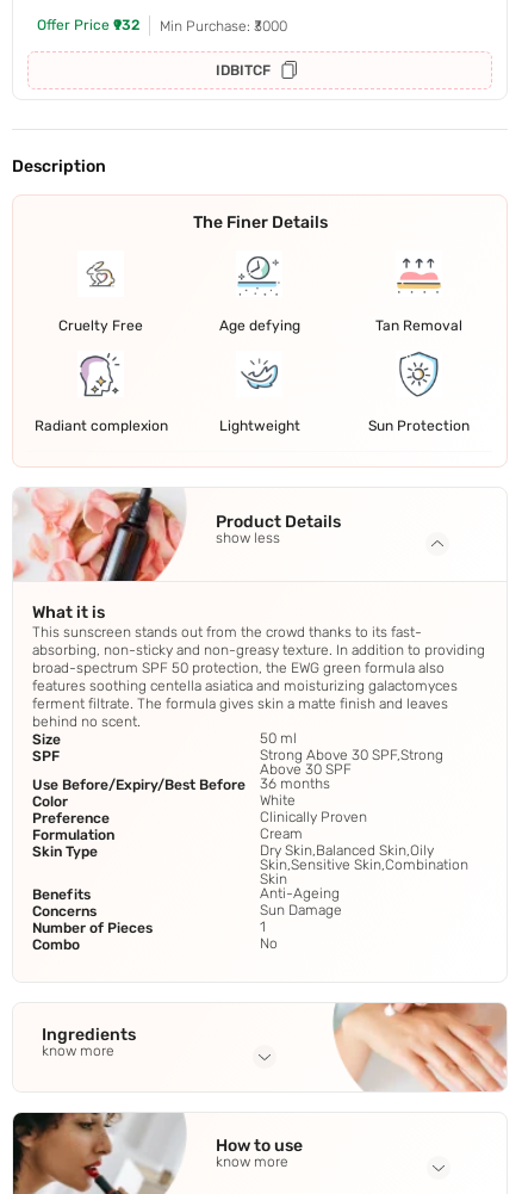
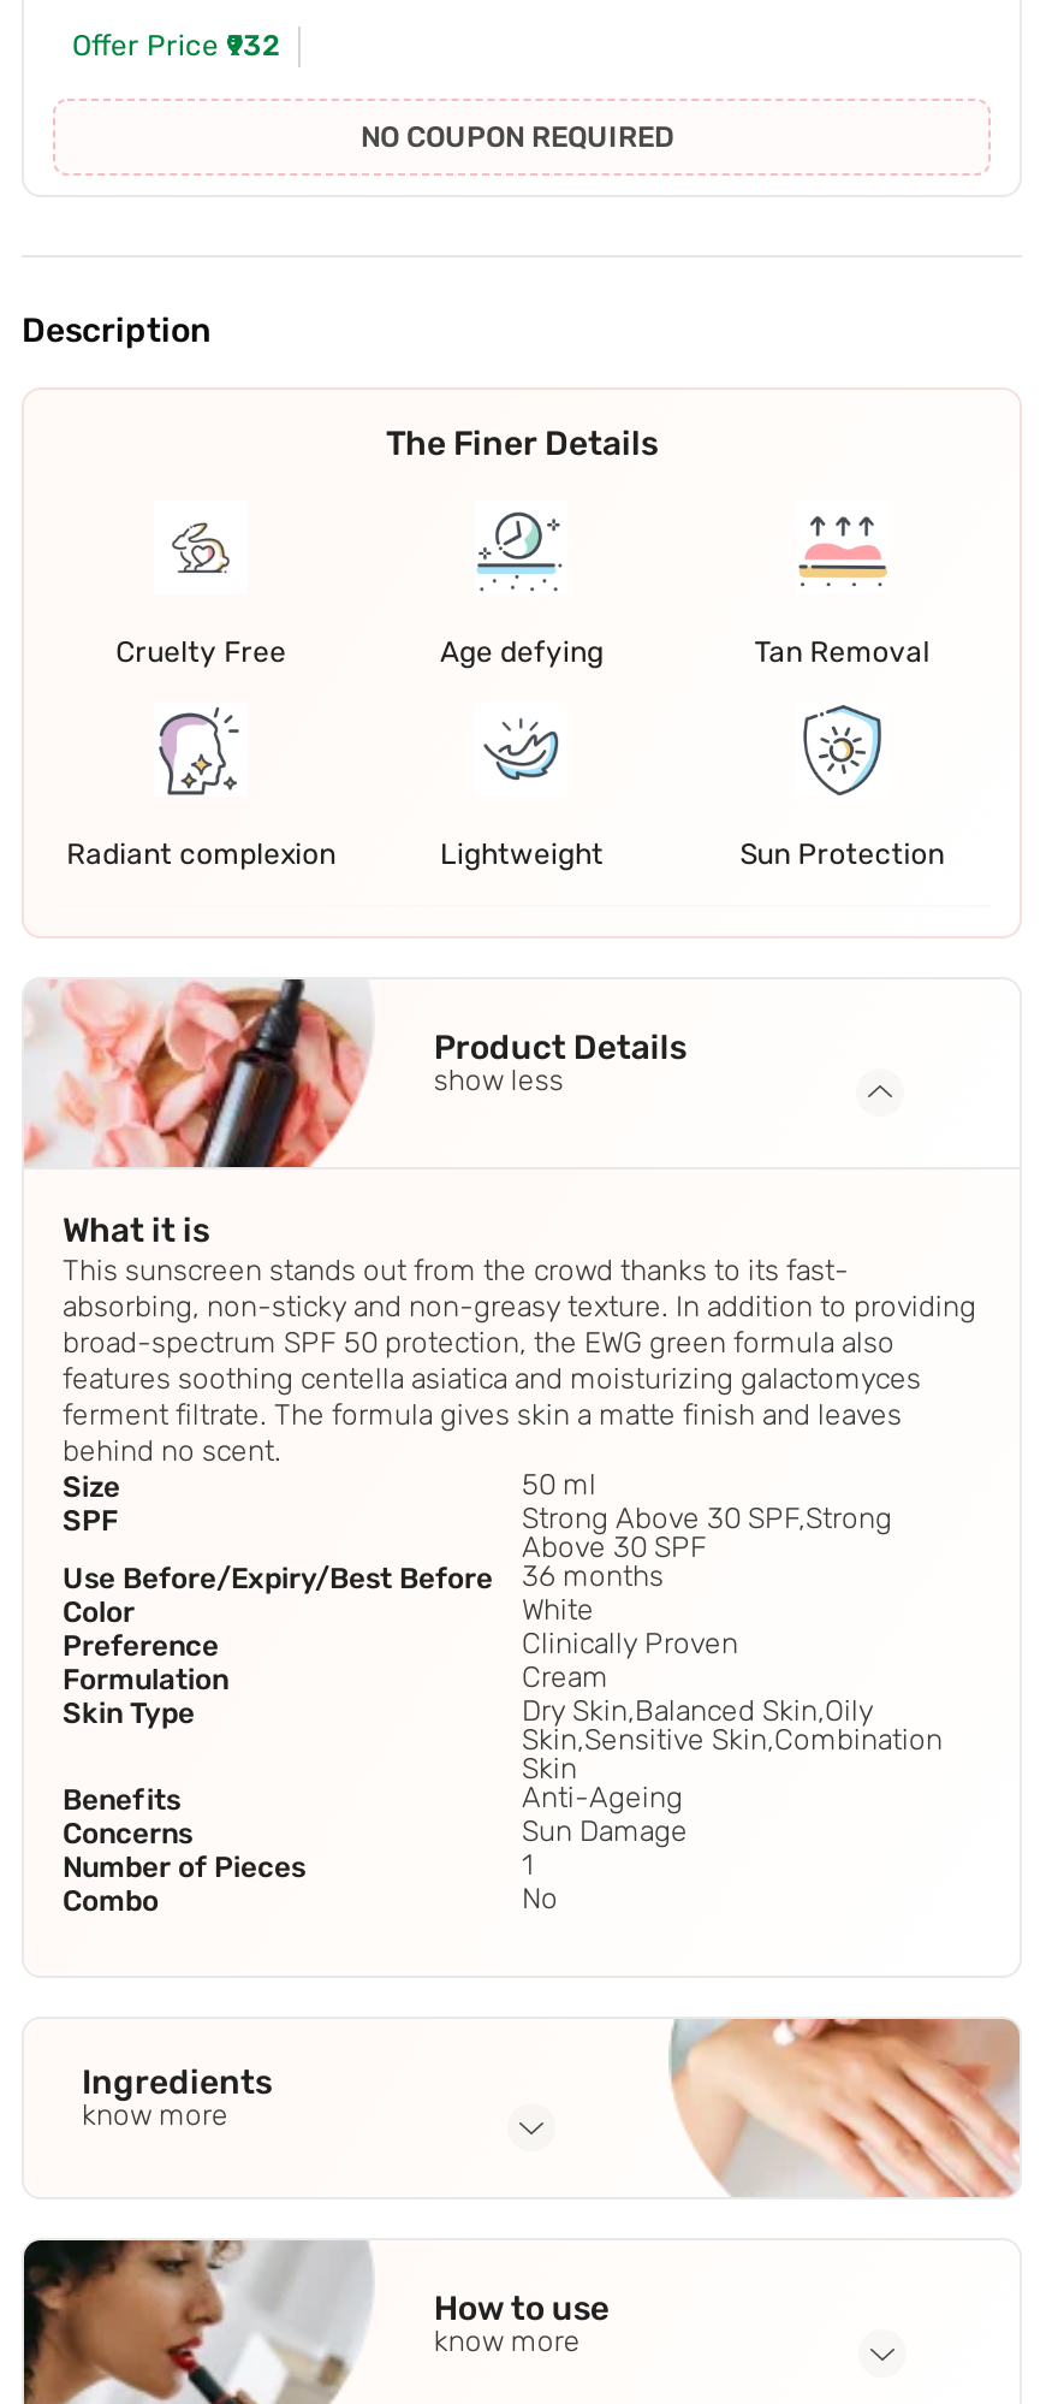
- Min Purchase: ₹3000
- IDBITCF
+ NO COUPON REQUIRED
